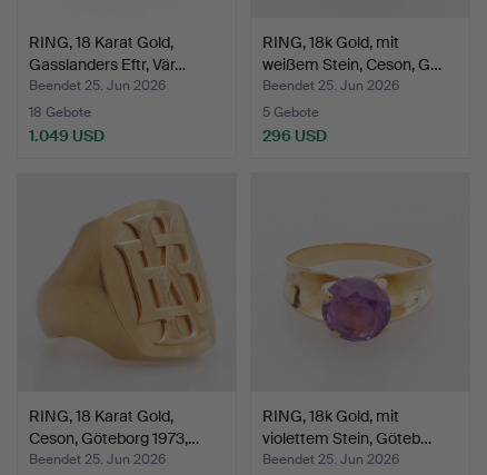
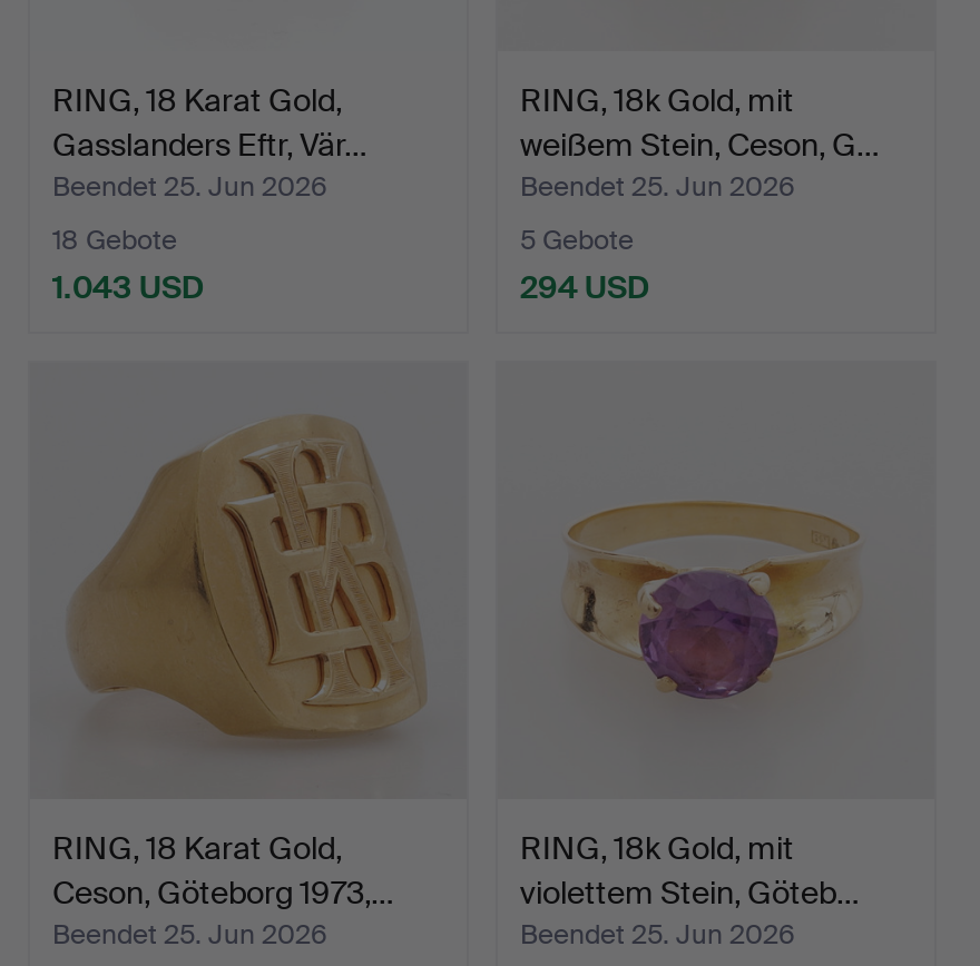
- 1.049 USD
+ 1.043 USD

- 296 USD
+ 294 USD
